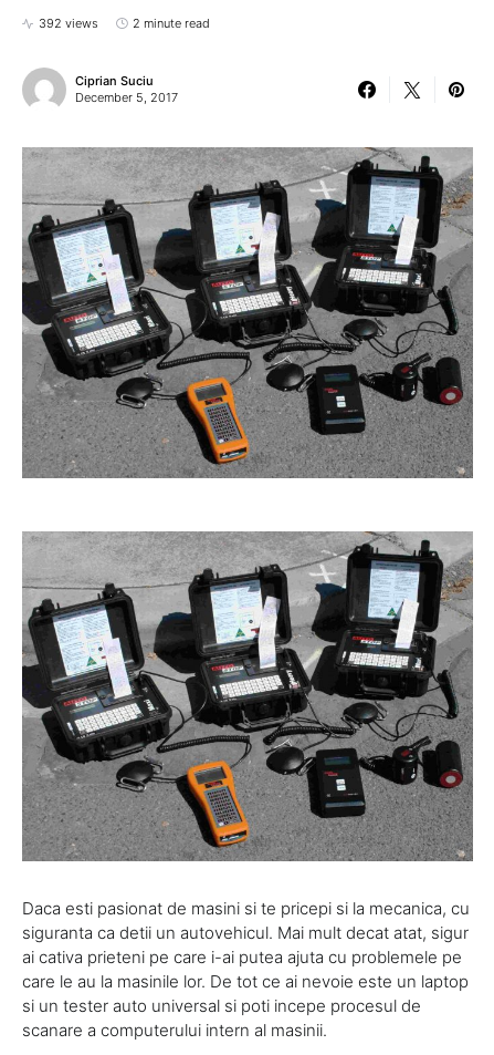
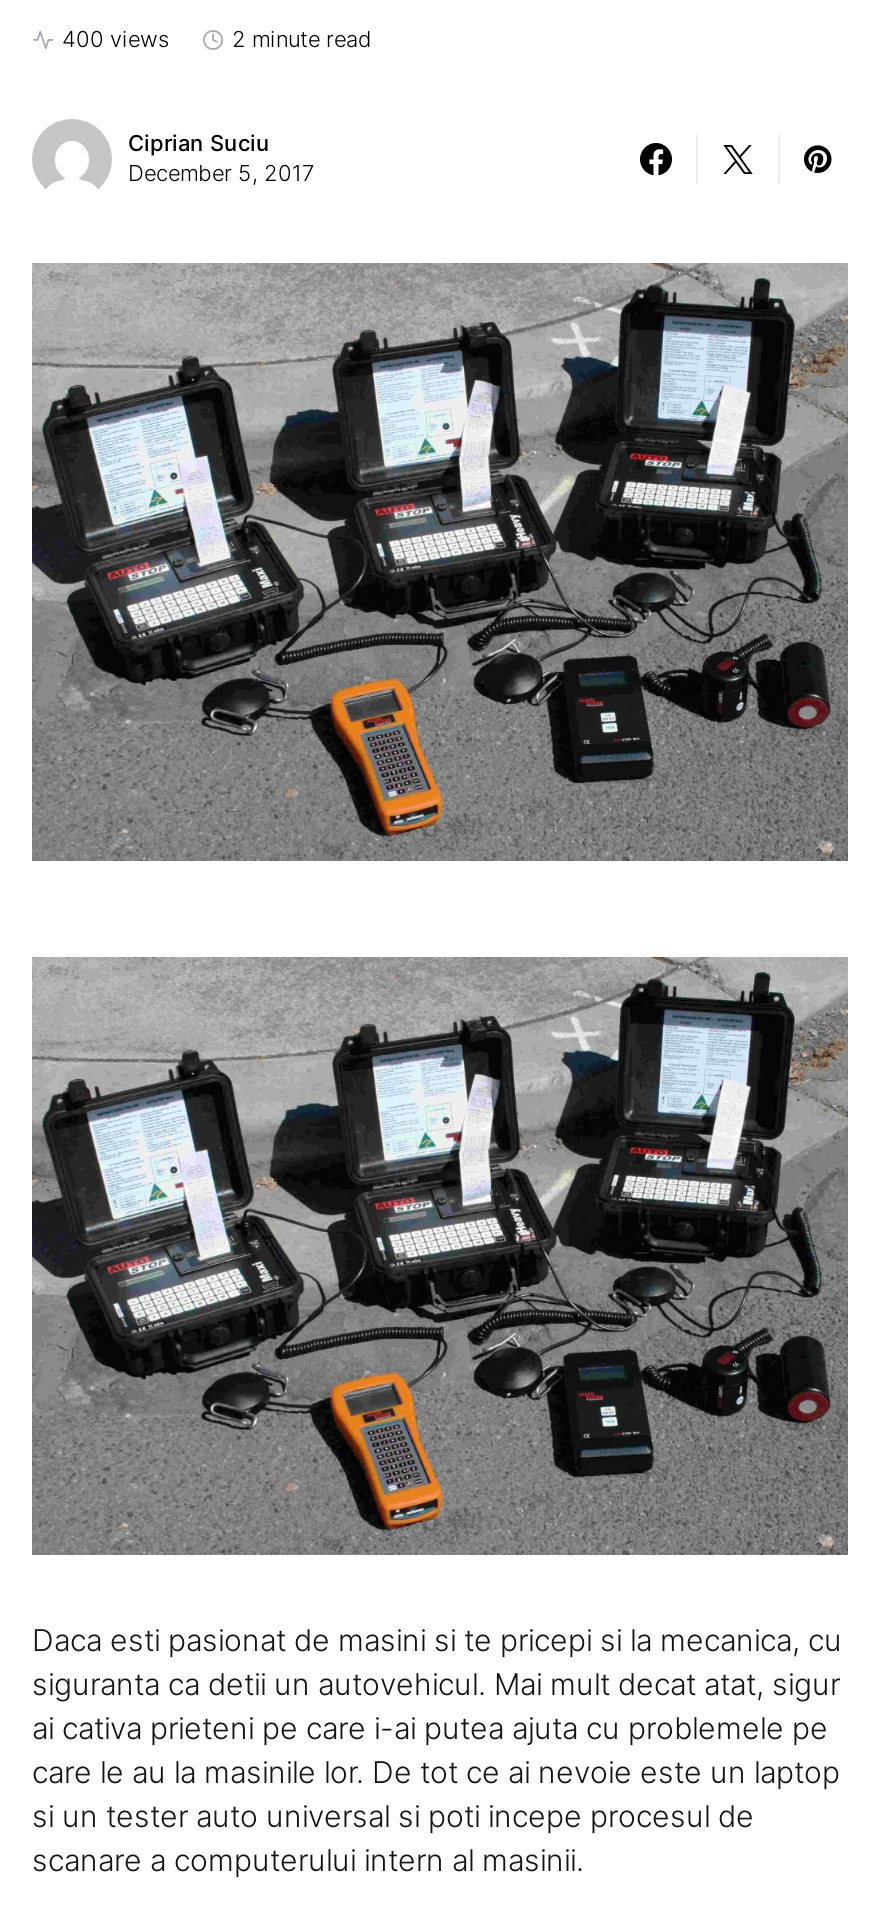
- 392 views
+ 400 views
